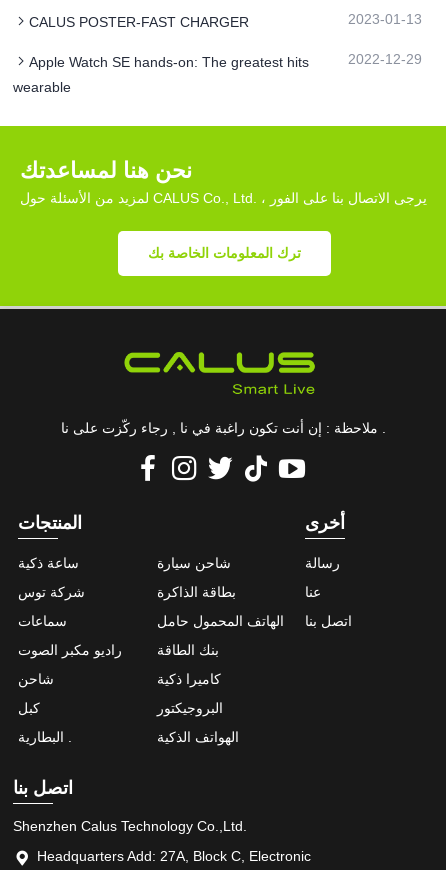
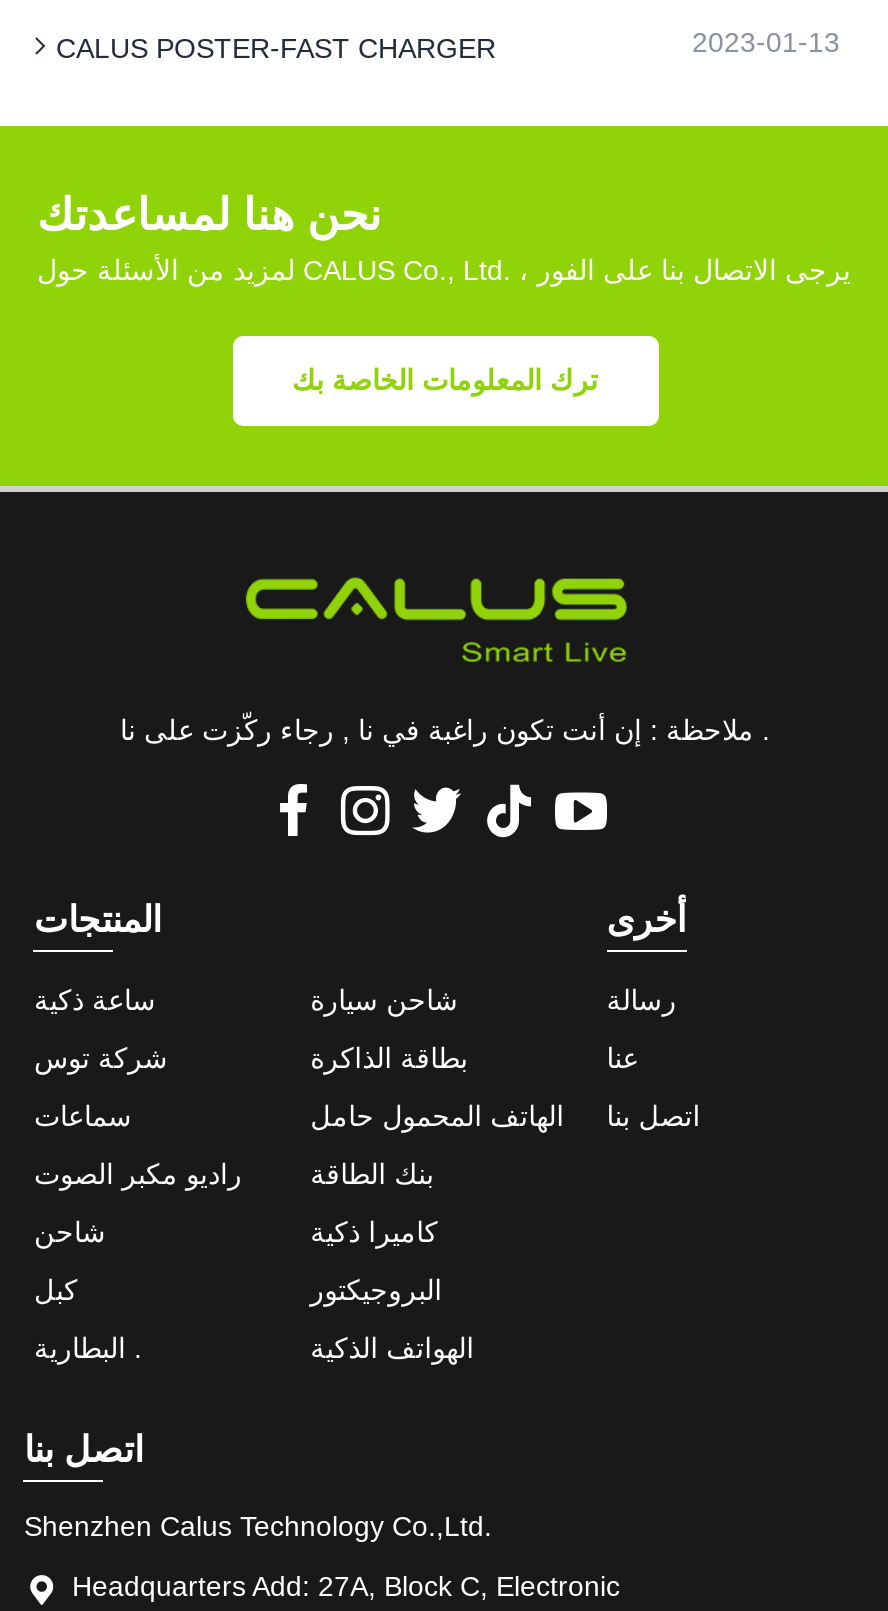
- Apple Watch SE hands-on: The greatest hits
- wearable

- 2022-12-29
